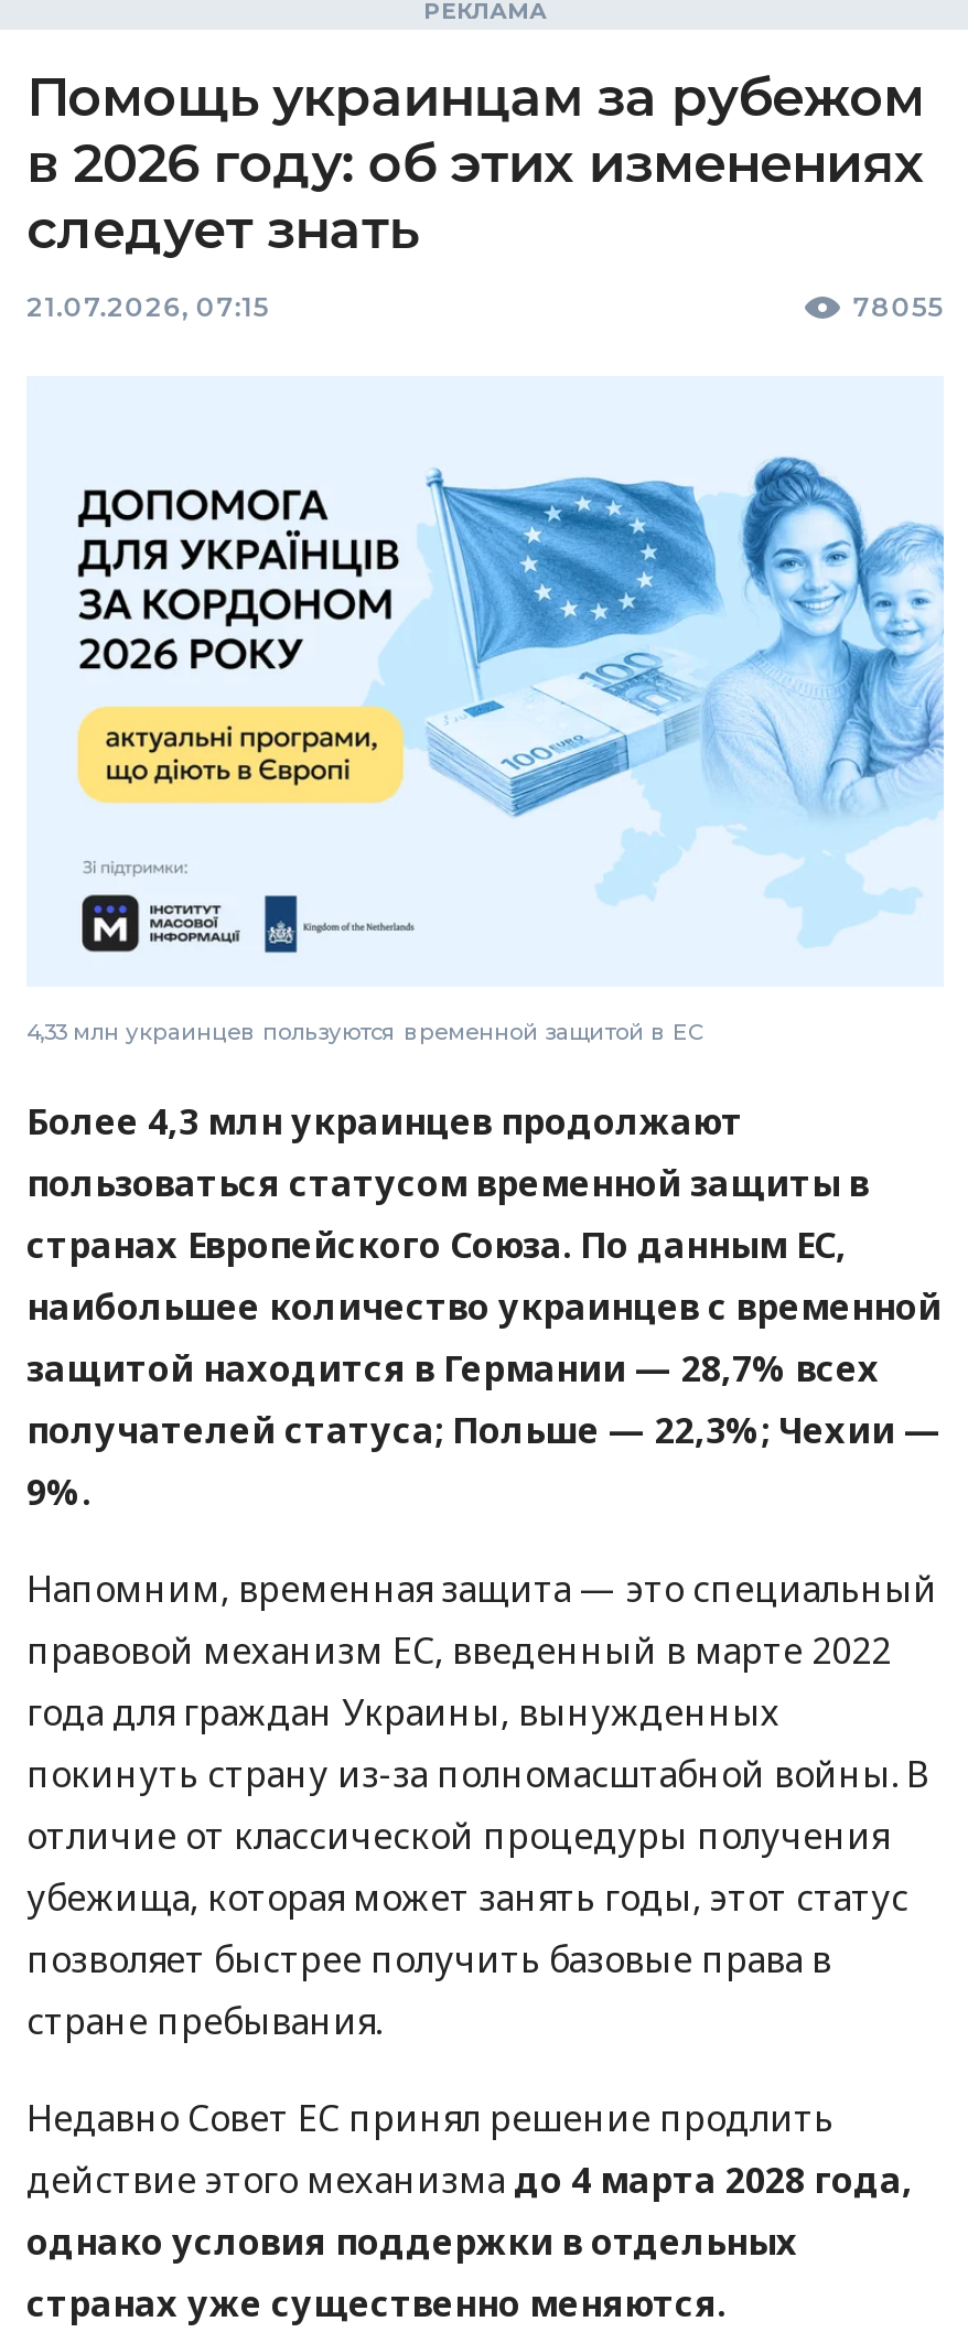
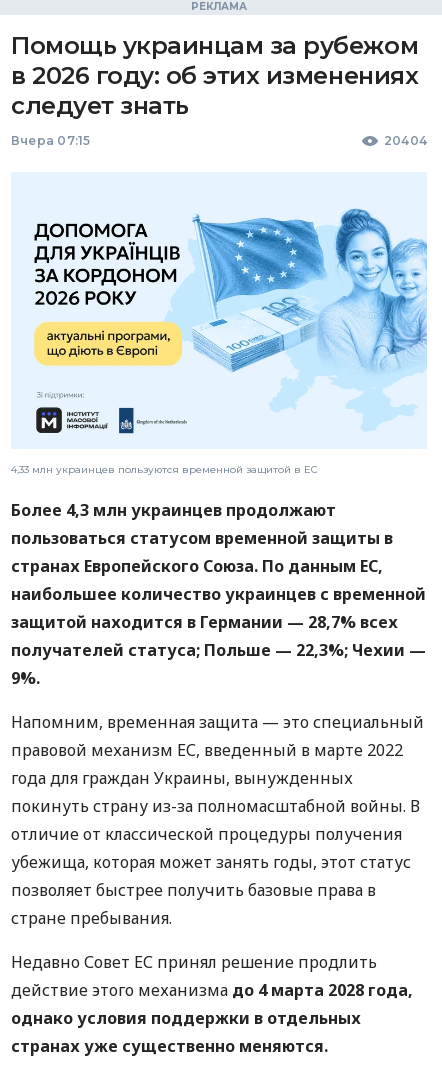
- 21.07.2026, 07:15
- 78055
+ Вчера 07:15
+ 20404
